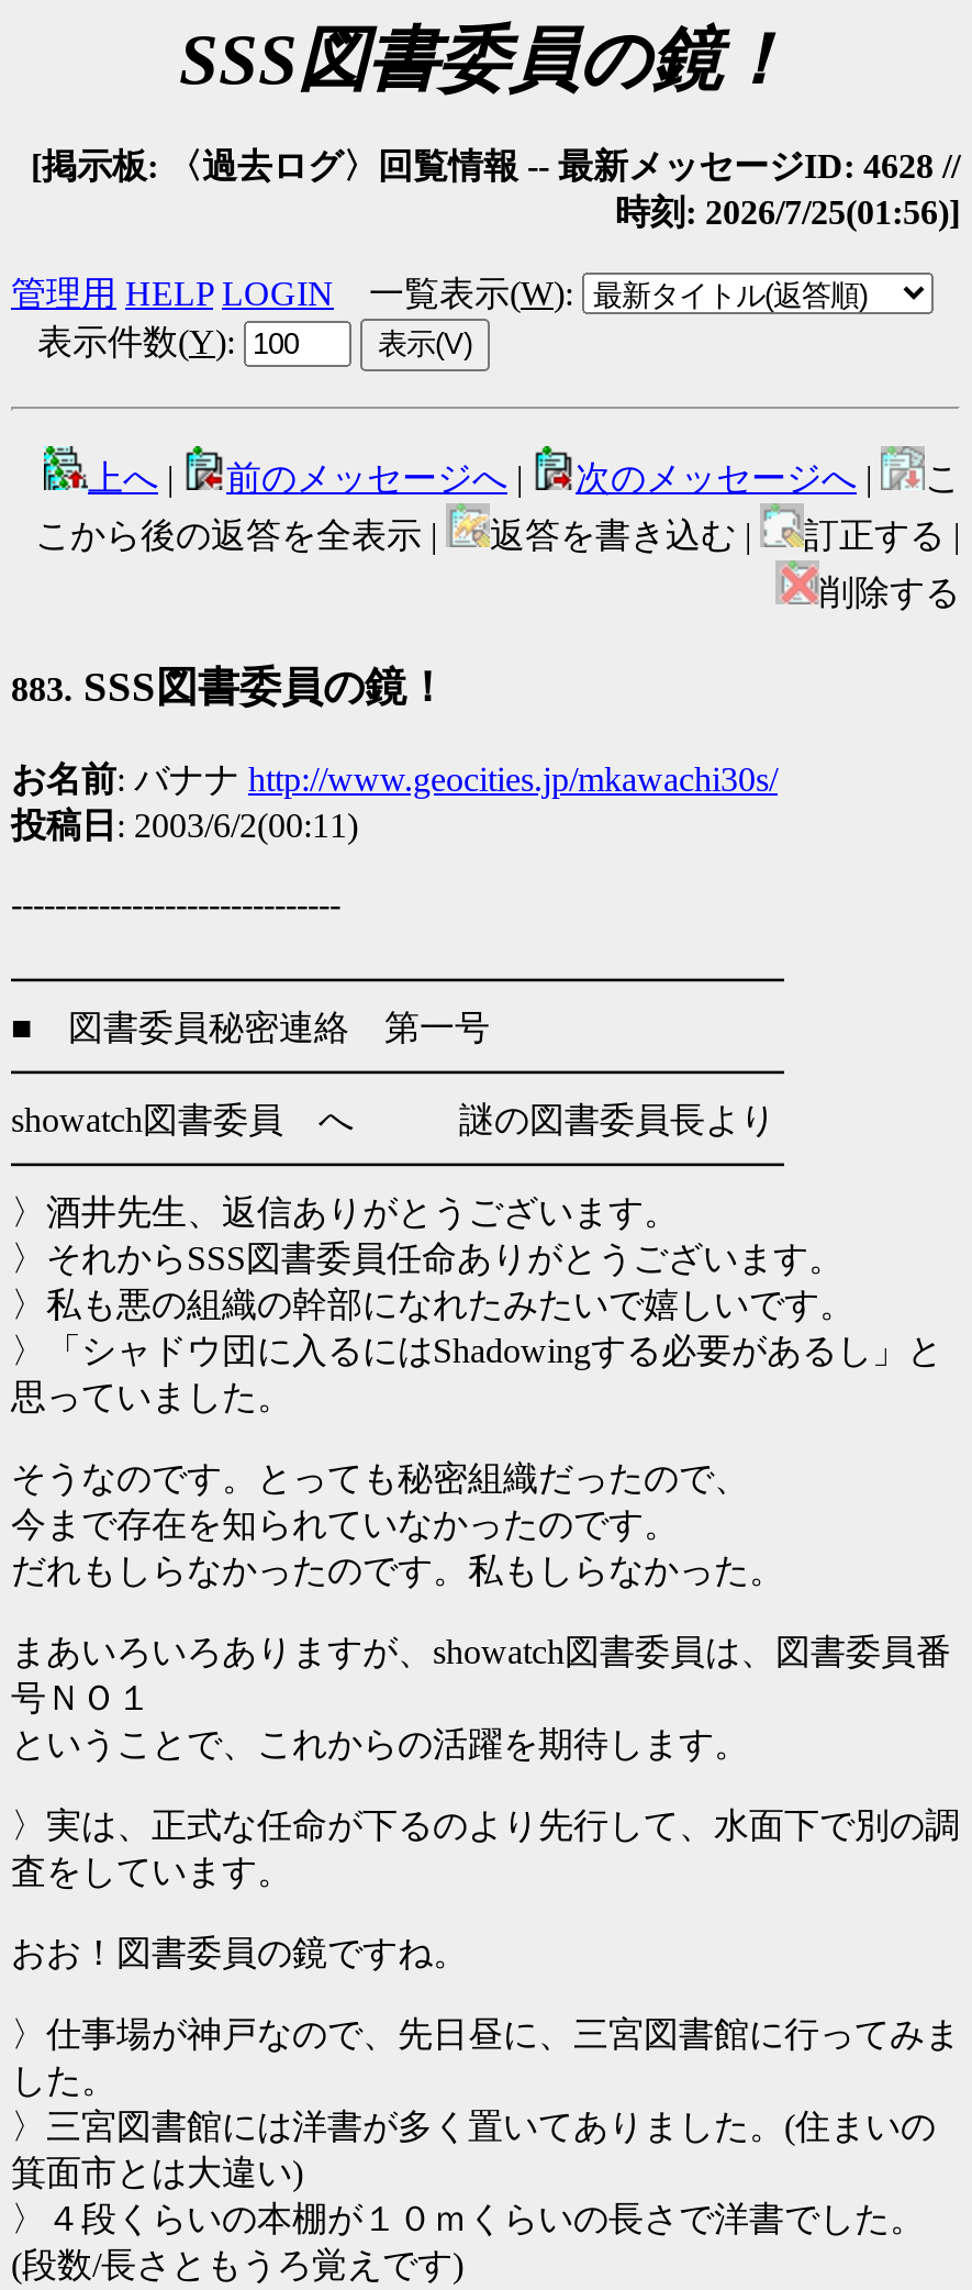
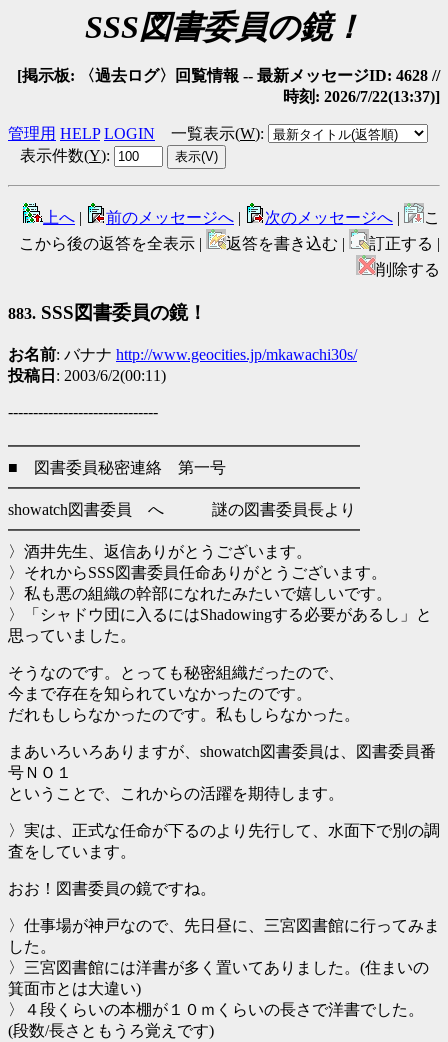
- 時刻: 2026/7/25(01:56)]
+ 時刻: 2026/7/22(13:37)]
